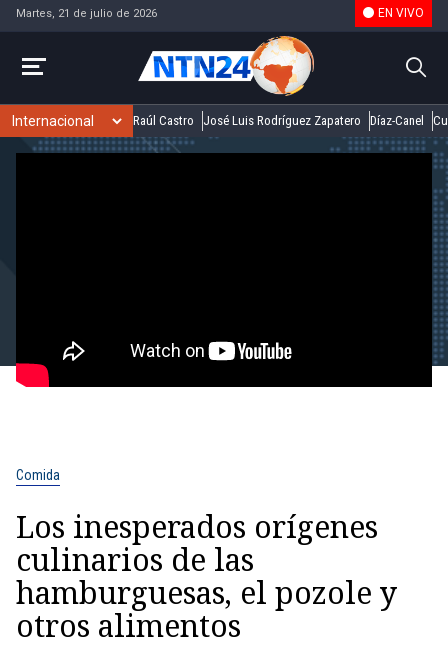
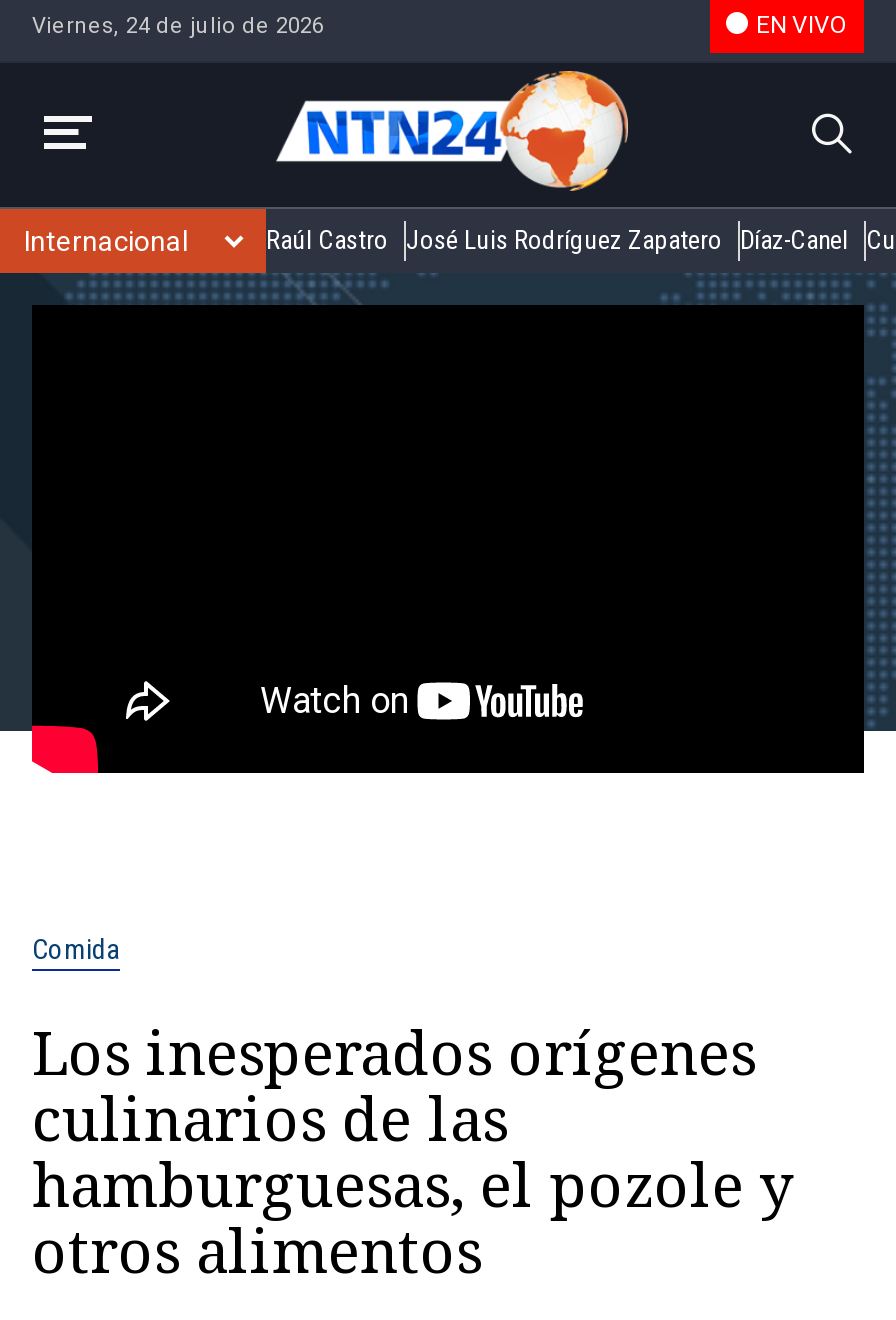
- Martes, 21 de julio de 2026
+ Viernes, 24 de julio de 2026
